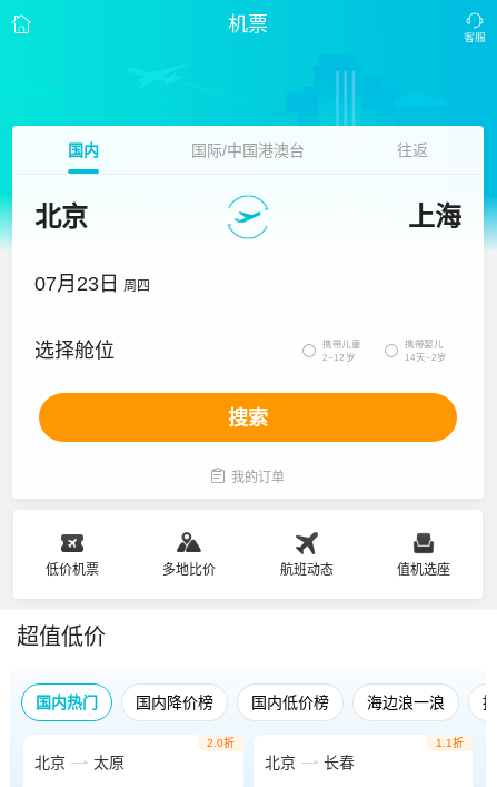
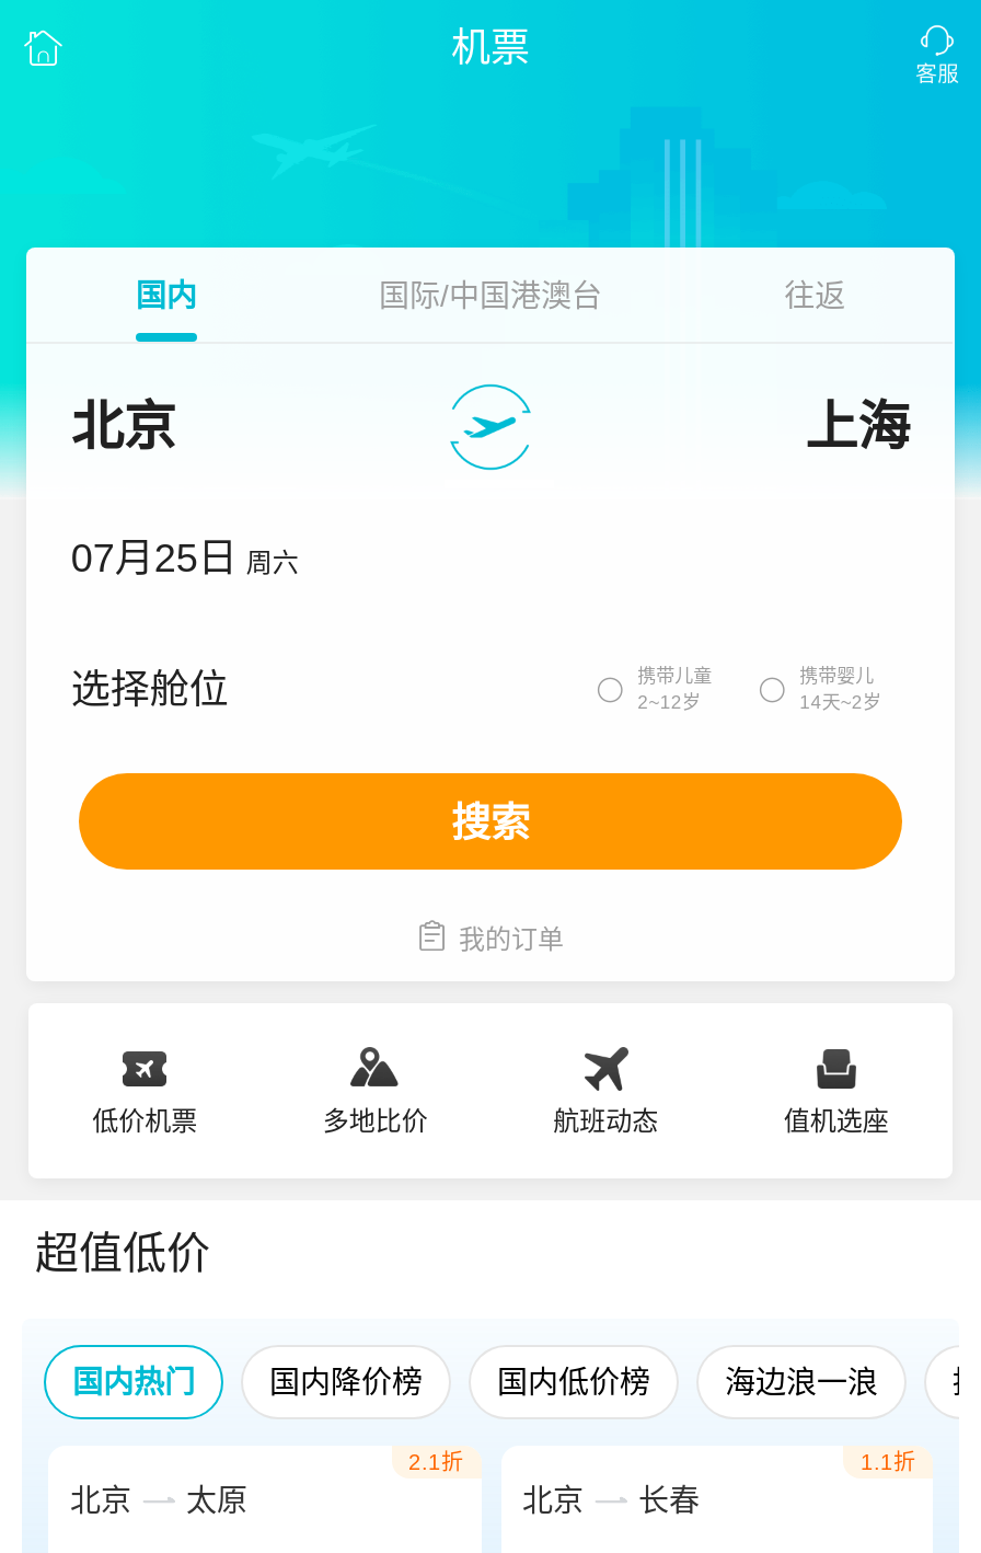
- 07月23日 周四
+ 07月25日 周六

- 2.0折
+ 2.1折
